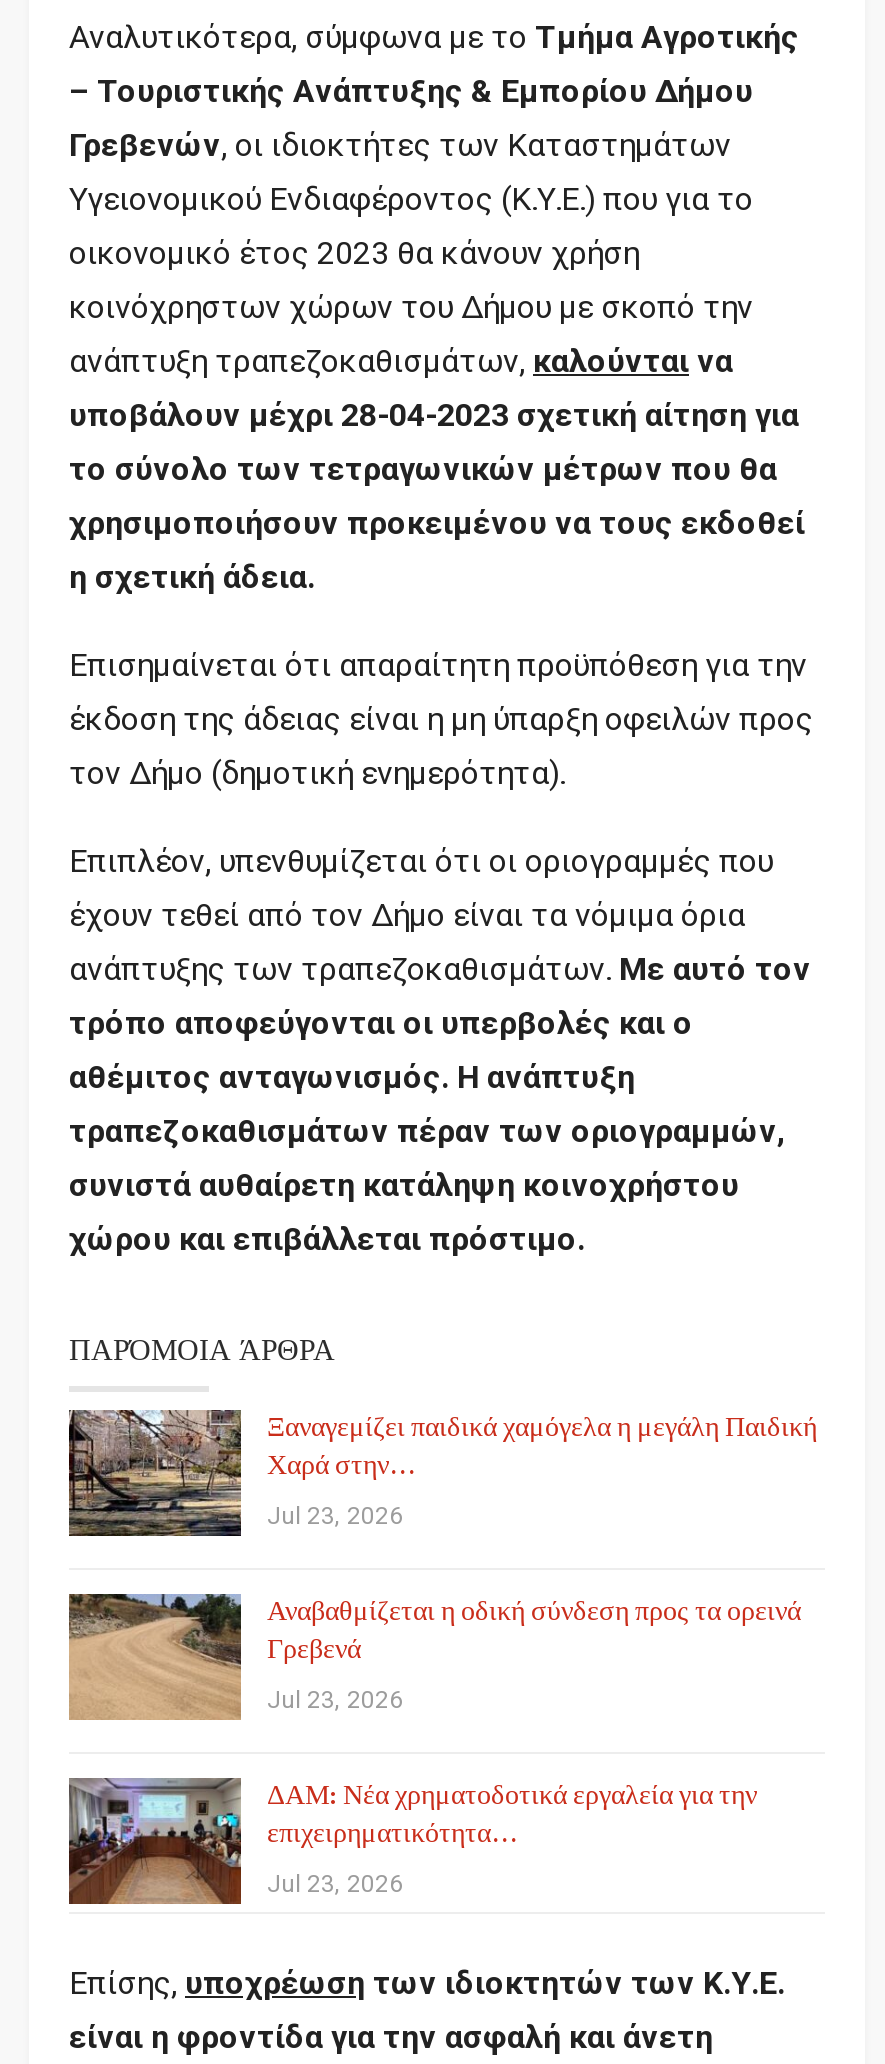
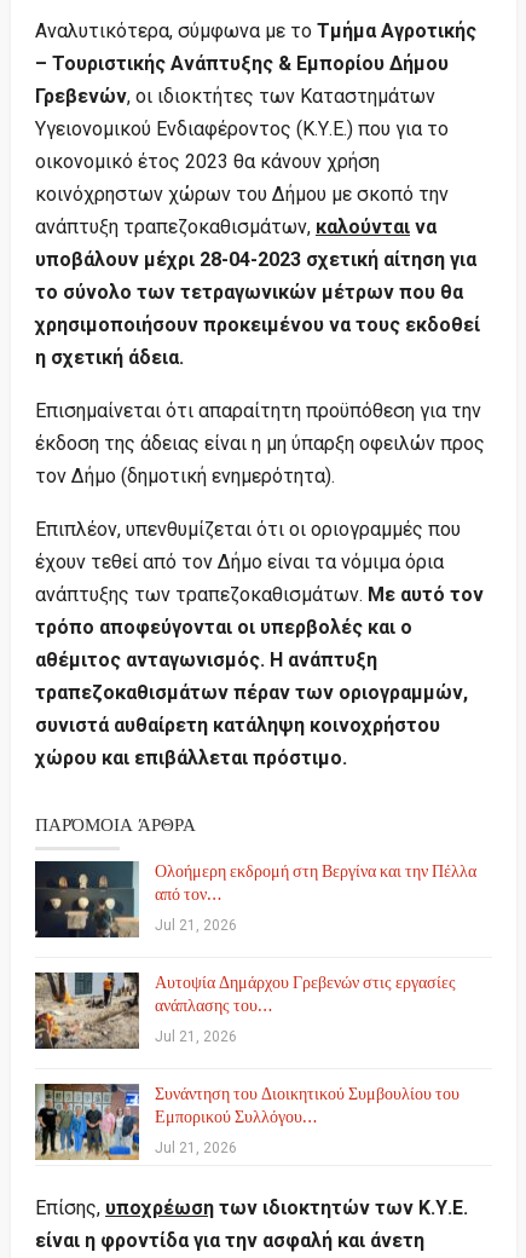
- [image]
- Ξαναγεμίζει παιδικά χαμόγελα η μεγάλη Παιδική
- Χαρά στην…
+ [image]
+ Ολοήμερη εκδρομή στη Βεργίνα και την Πέλλα
+ από τον…

- Jul 23, 2026
+ Jul 21, 2026

- [image]
- Αναβαθμίζεται η οδική σύνδεση προς τα ορεινά
- Γρεβενά
+ [image]
+ Αυτοψία Δημάρχου Γρεβενών στις εργασίες
+ ανάπλασης του…

- Jul 23, 2026
+ Jul 21, 2026

- [image]
- ΔΑΜ: Νέα χρηματοδοτικά εργαλεία για την
- επιχειρηματικότητα…
+ [image]
+ Συνάντηση του Διοικητικού Συμβουλίου του
+ Εμπορικού Συλλόγου…

- Jul 23, 2026
+ Jul 21, 2026
